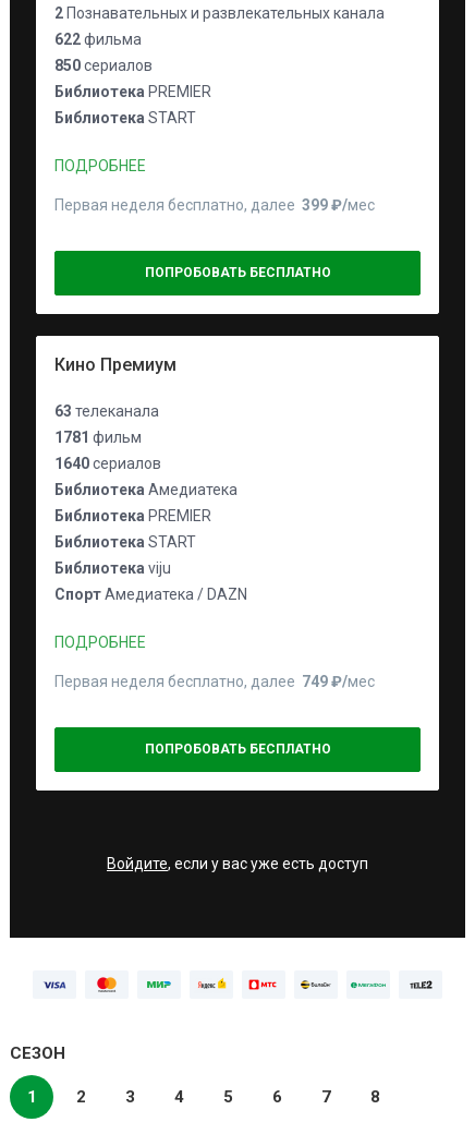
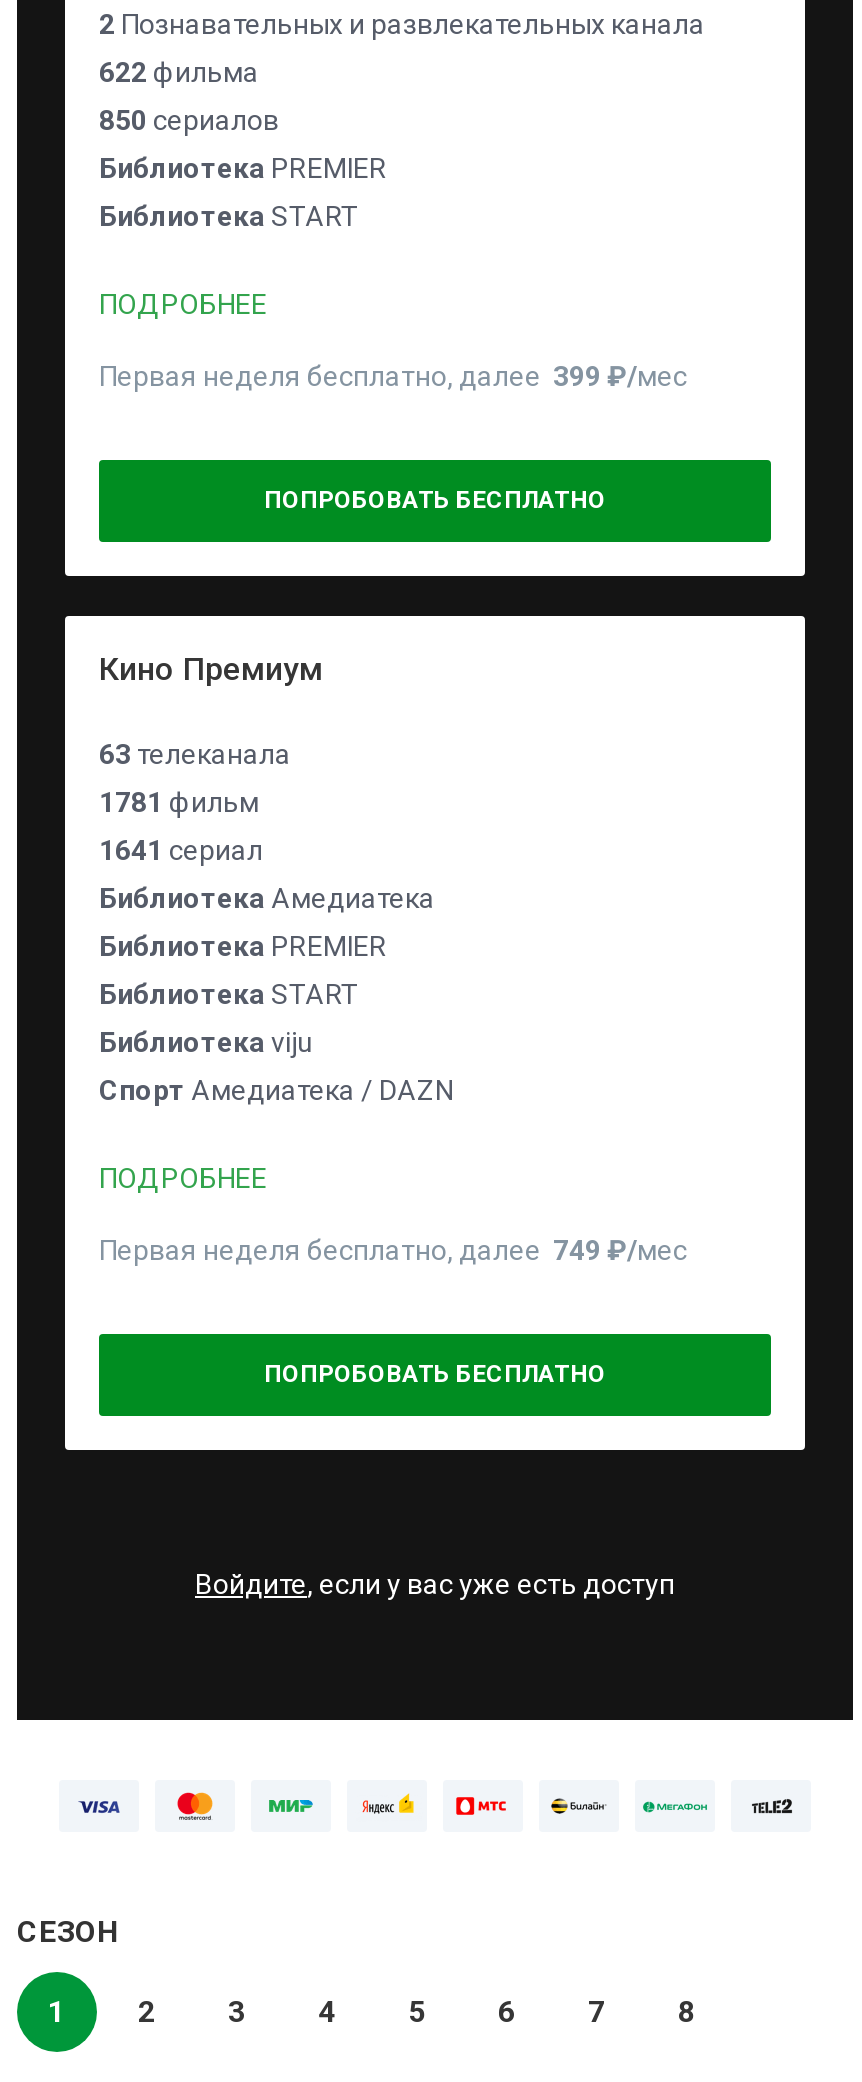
- 1640 сериалов
+ 1641 сериал
